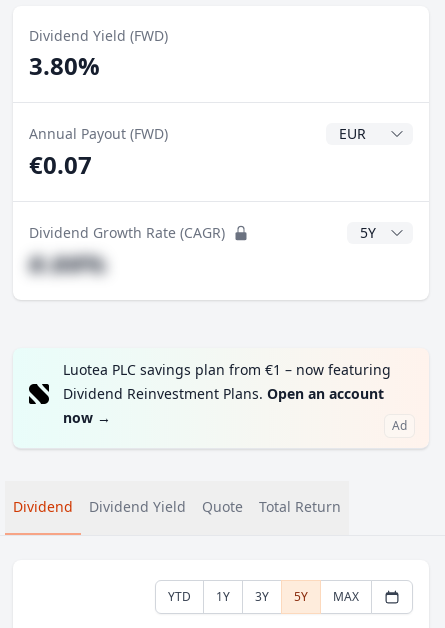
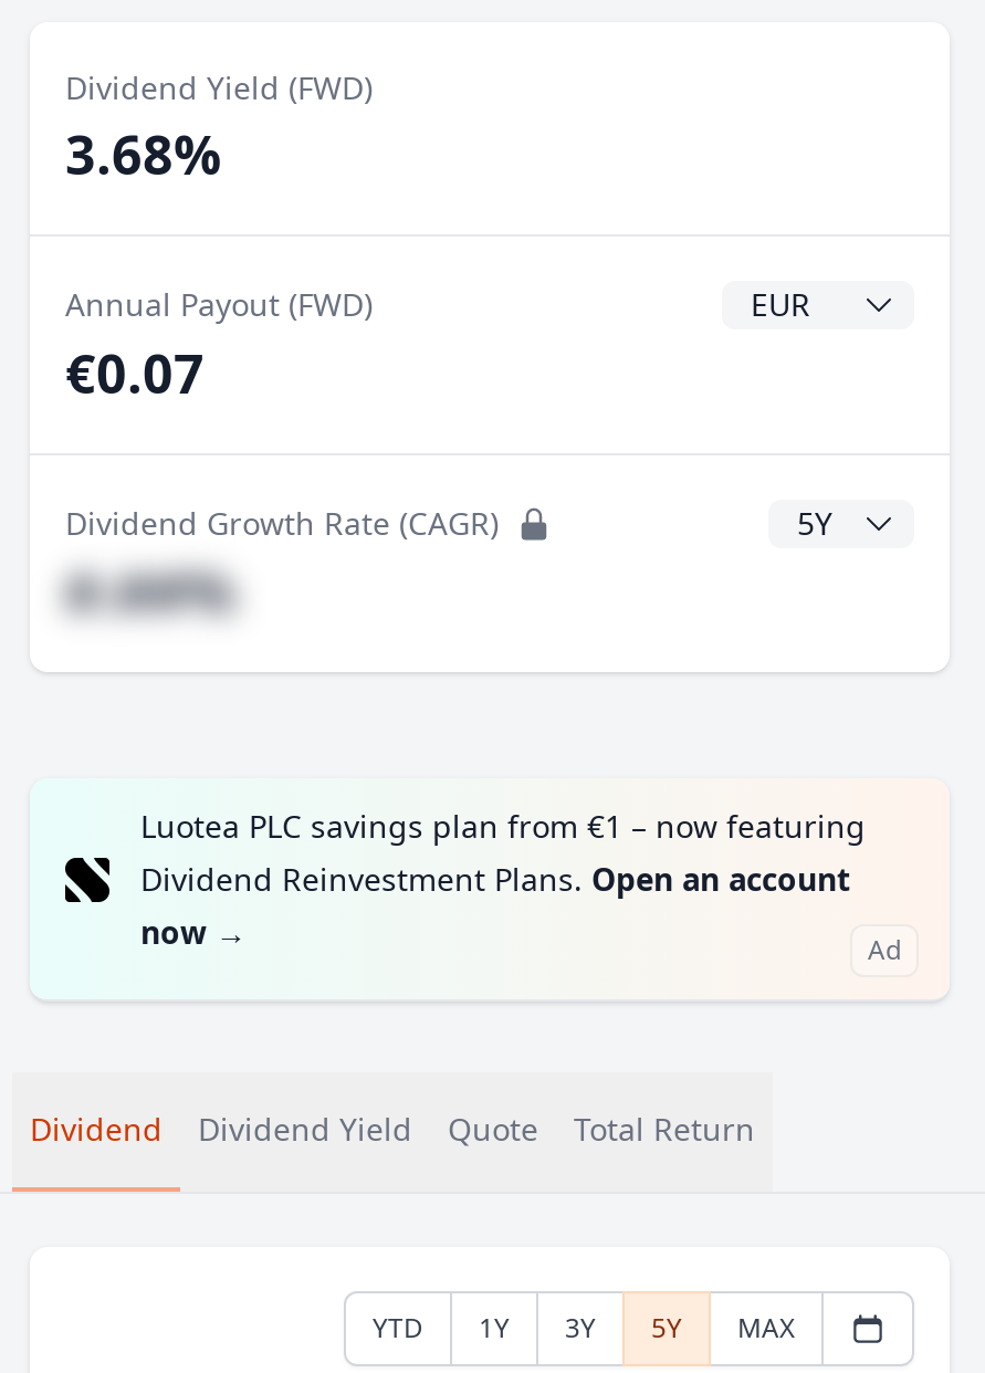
- 3.80%
+ 3.68%
